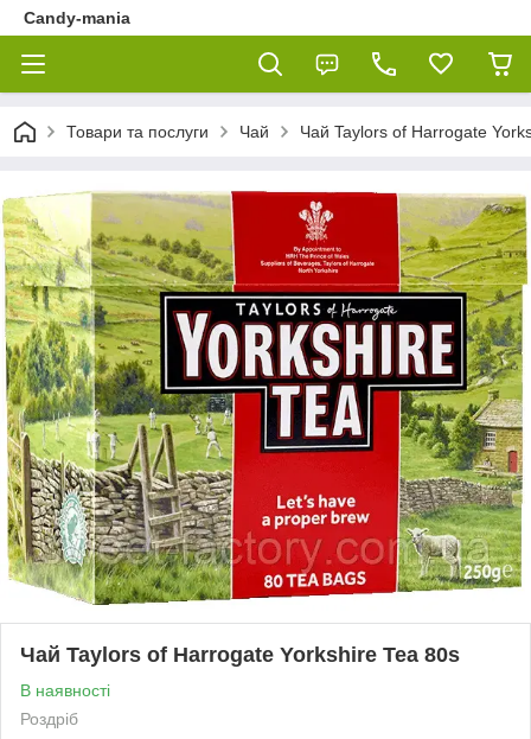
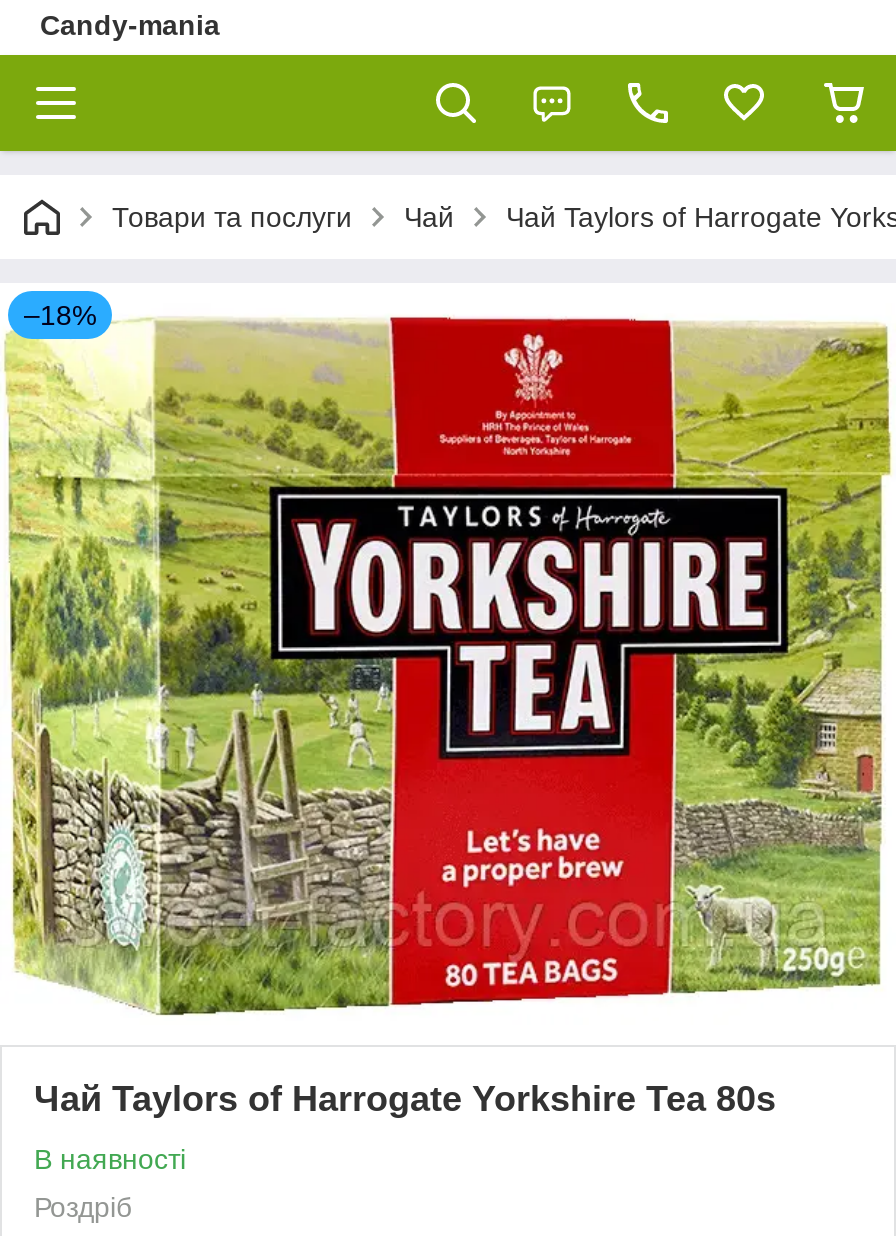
+ –18%
